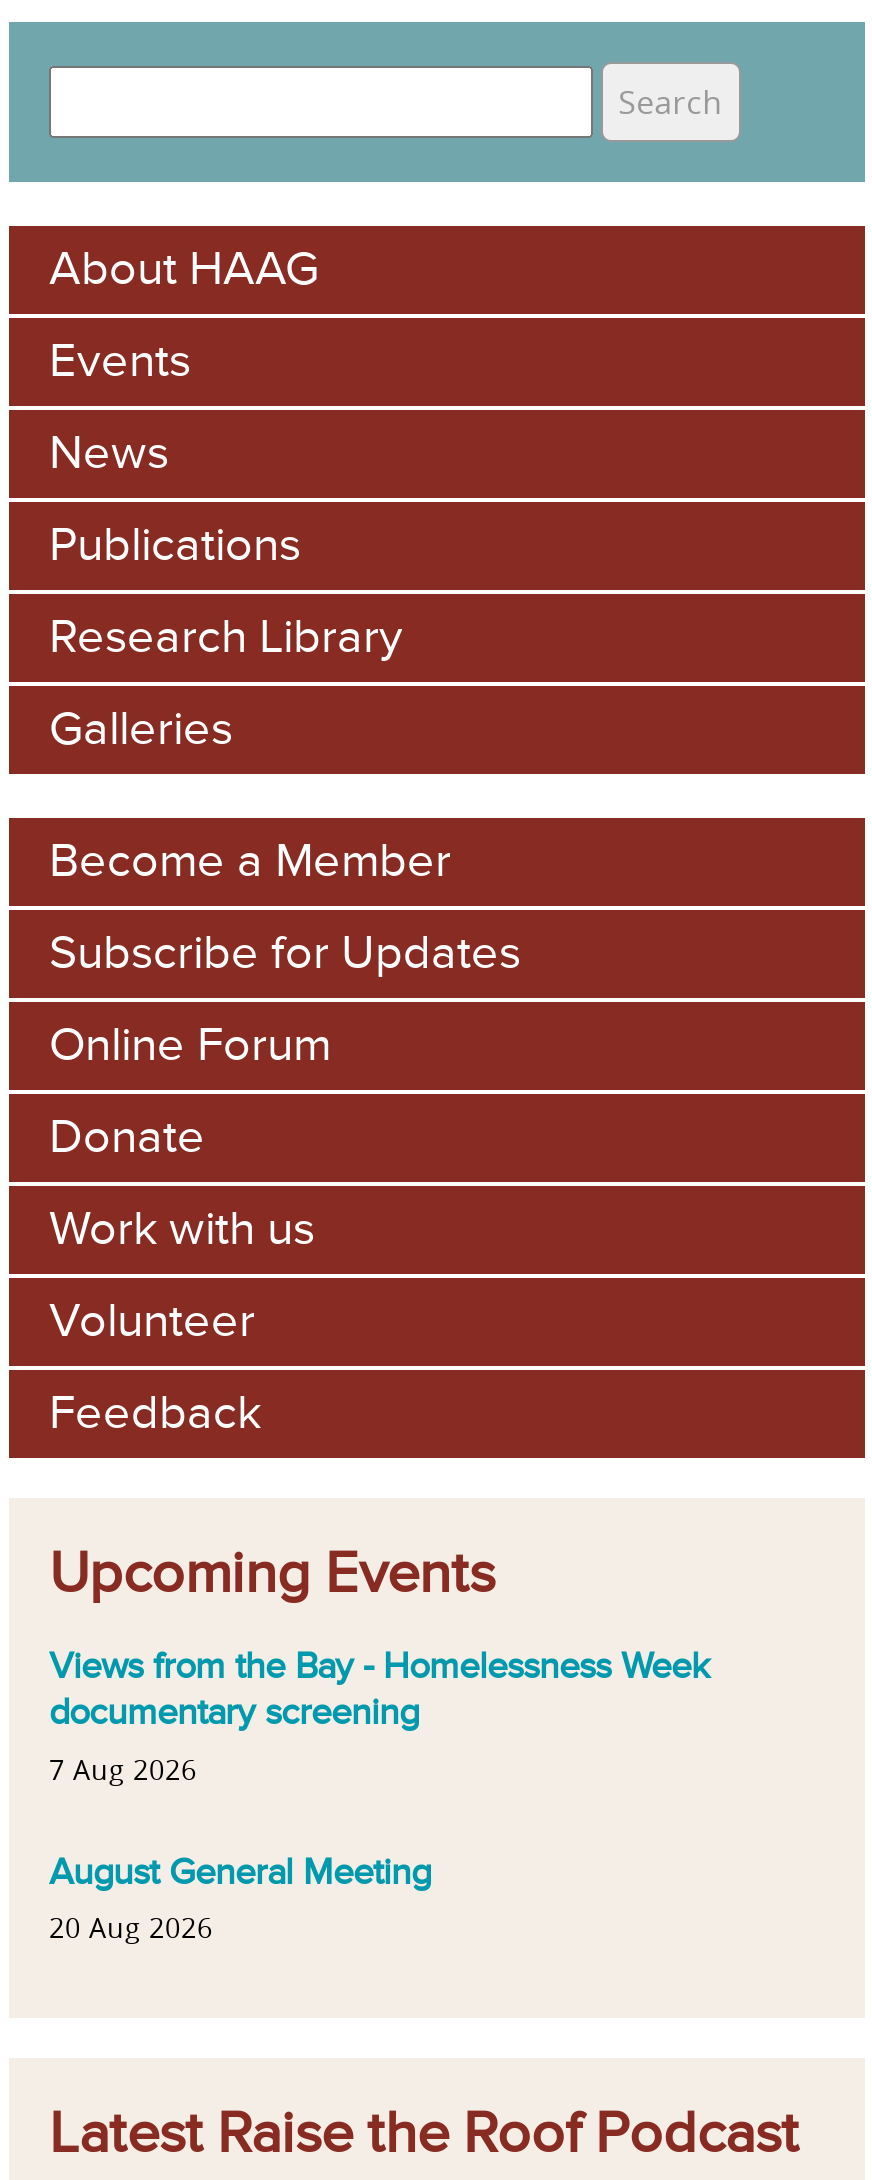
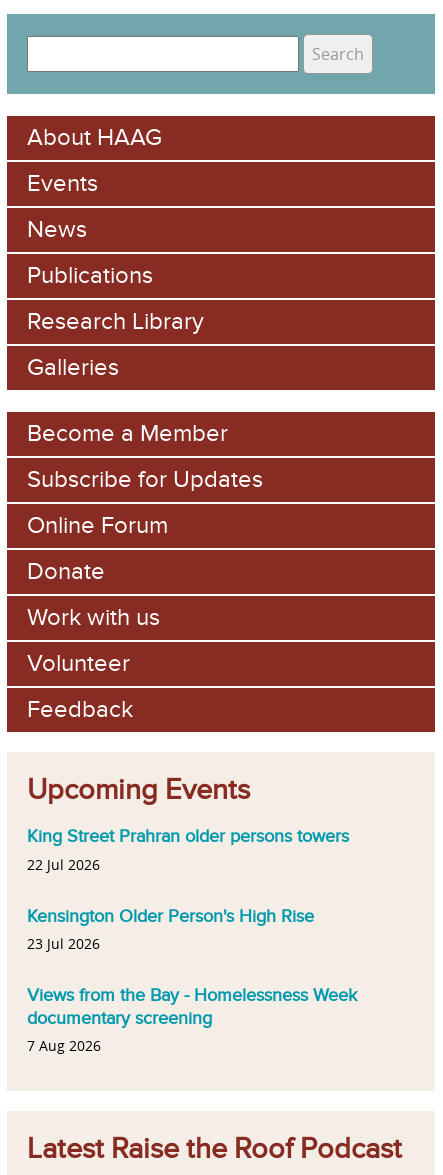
+ King Street Prahran older persons towers
+ 22 Jul 2026
+ Kensington Older Person's High Rise
+ 23 Jul 2026

moved down: Views from the Bay - Homelessness Week | documentary screening | 7 Aug 2026

- August General Meeting
- 20 Aug 2026
